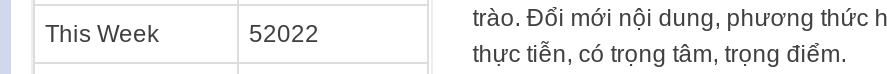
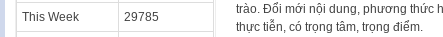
- 52022
+ 29785
